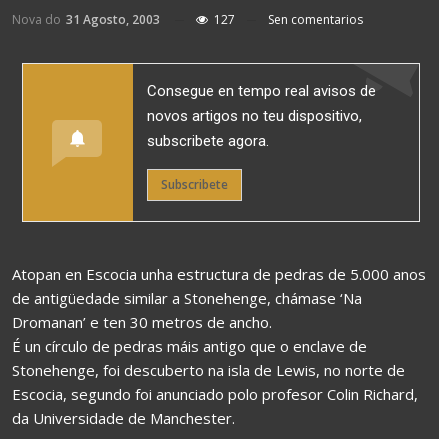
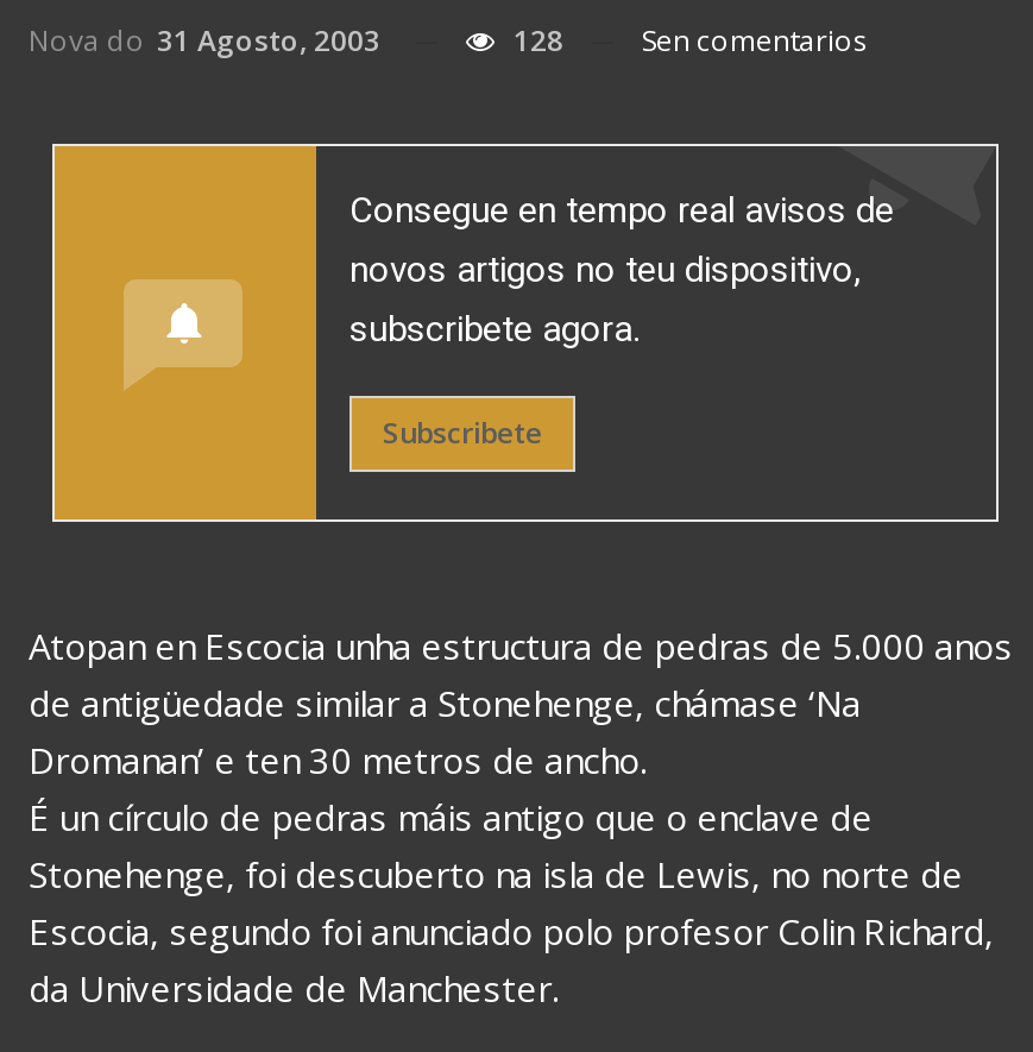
- 127 Sen comentarios
+ 128 Sen comentarios
